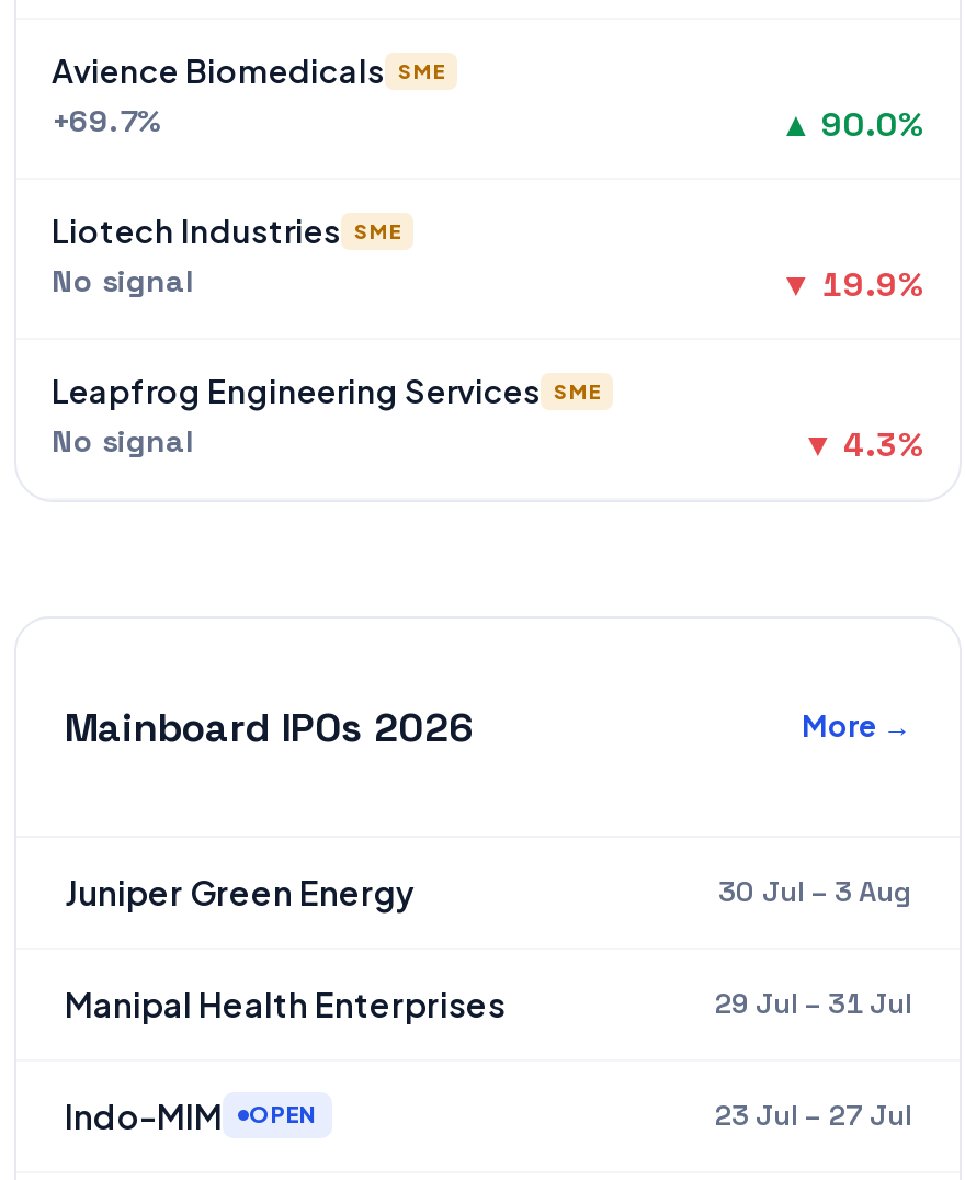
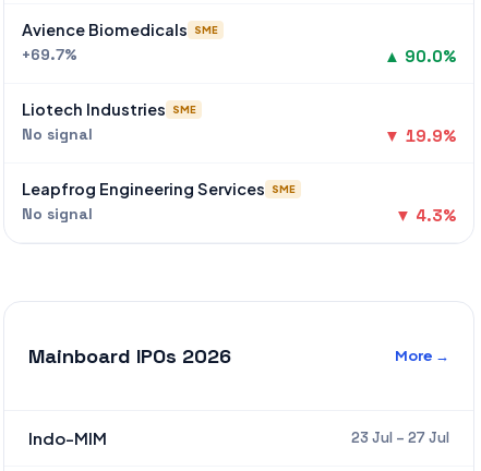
- Juniper Green Energy
- 30 Jul – 3 Aug
- Manipal Health Enterprises
- 29 Jul – 31 Jul

- OPEN
